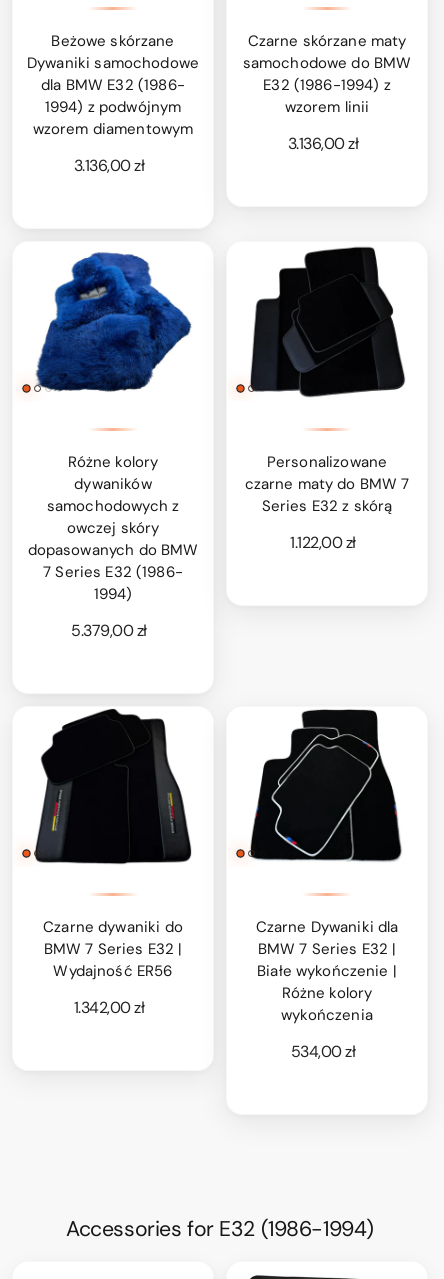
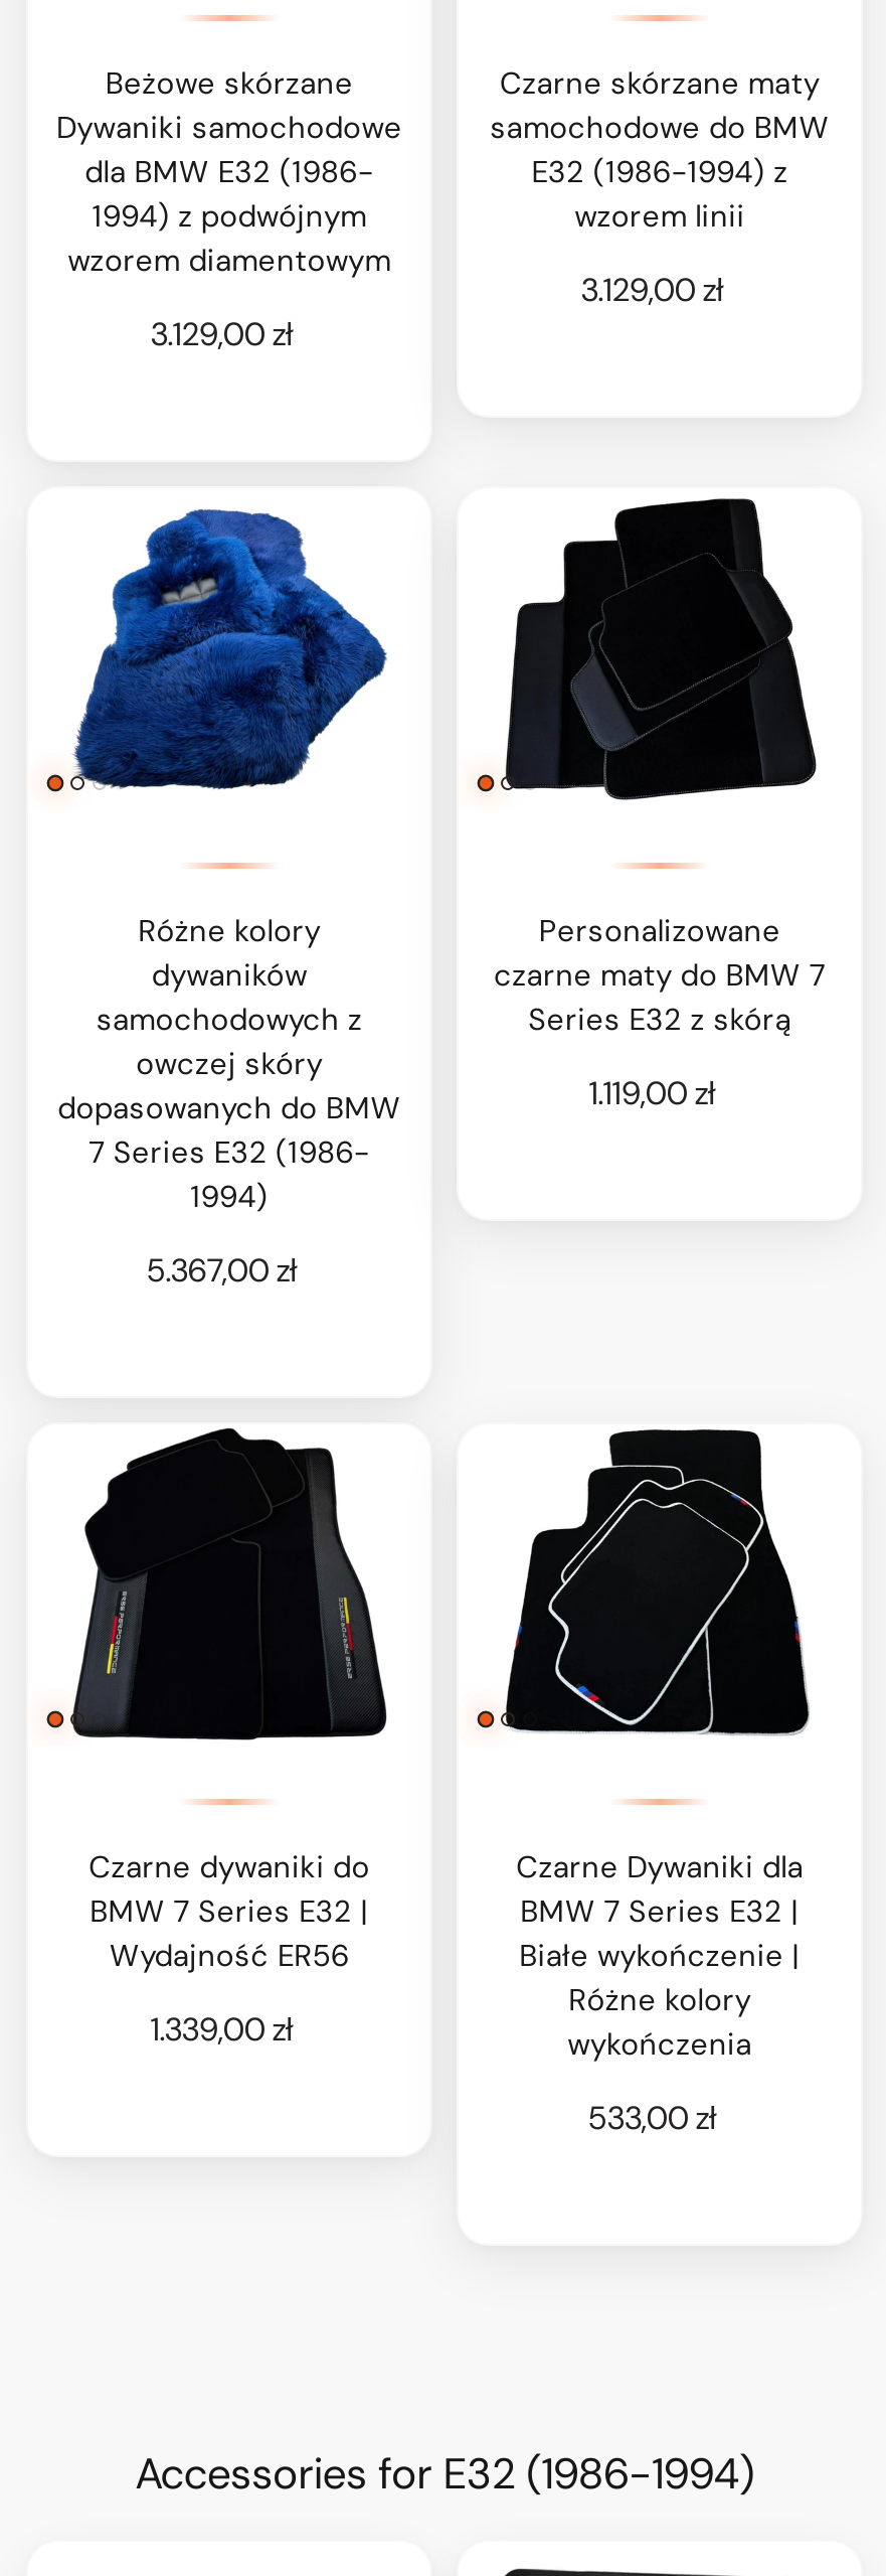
- 3.136,00 zł
+ 3.129,00 zł

- 3.136,00 zł
+ 3.129,00 zł

- 1.122,00 zł
+ 1.119,00 zł

- 5.379,00 zł
+ 5.367,00 zł

- 1.342,00 zł
+ 1.339,00 zł

- 534,00 zł
+ 533,00 zł
